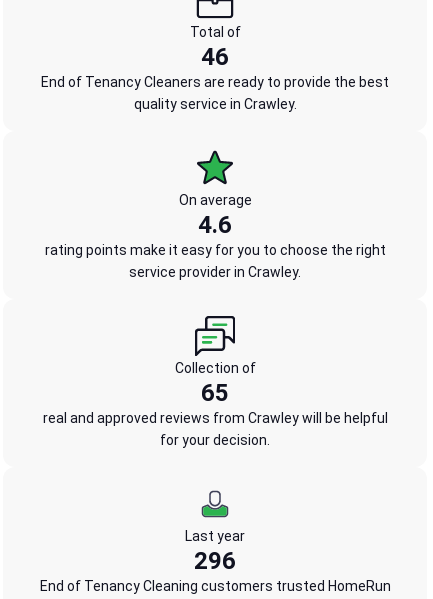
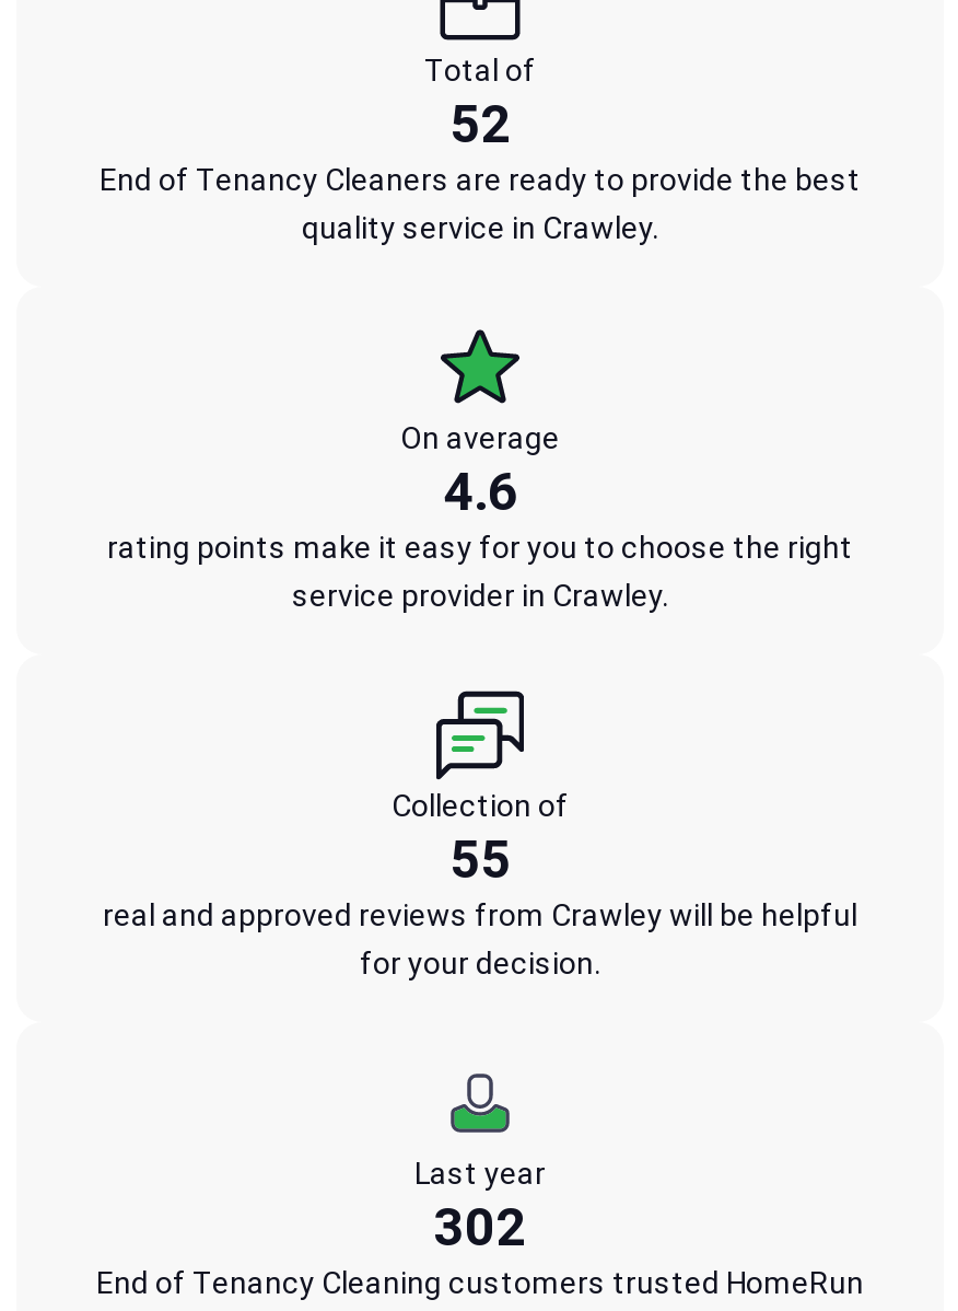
- 46
+ 52

- 65
+ 55

- 296
+ 302
